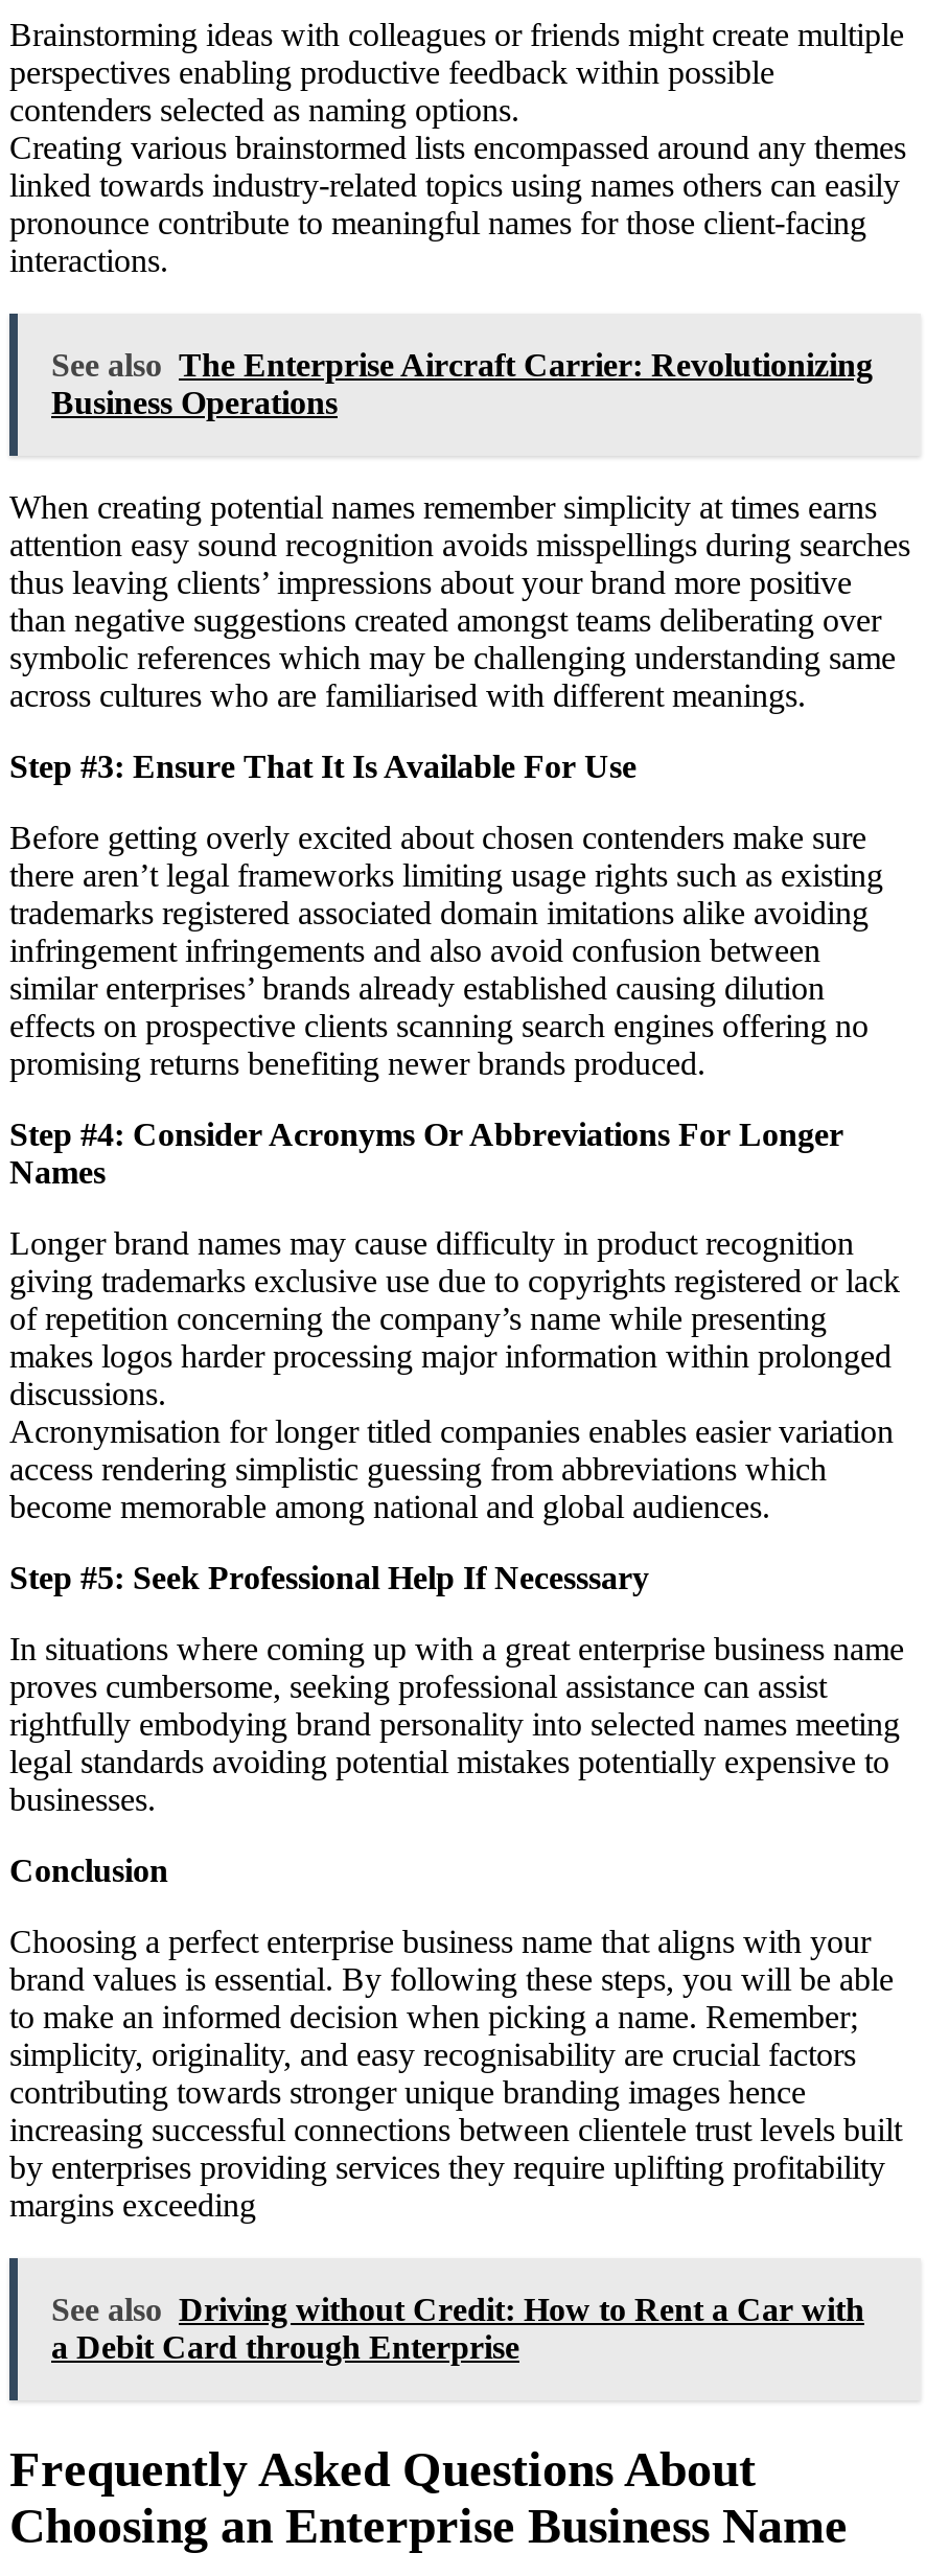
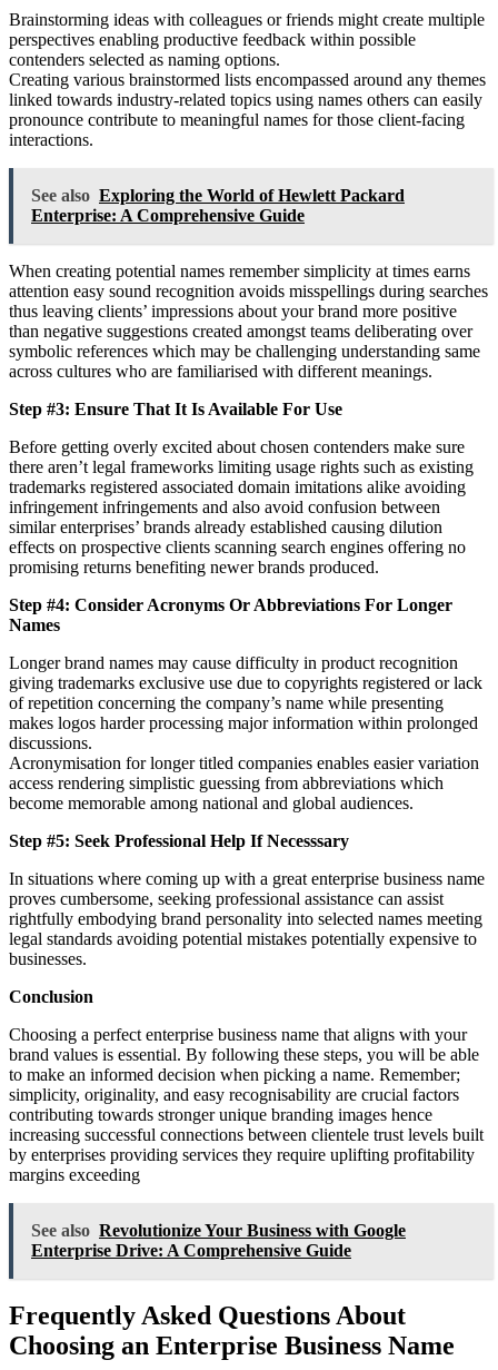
- See also The Enterprise Aircraft Carrier: Revolutionizing
- Business Operations
+ See also Exploring the World of Hewlett Packard
+ Enterprise: A Comprehensive Guide

- See also Driving without Credit: How to Rent a Car with
- a Debit Card through Enterprise
+ See also Revolutionize Your Business with Google
+ Enterprise Drive: A Comprehensive Guide
